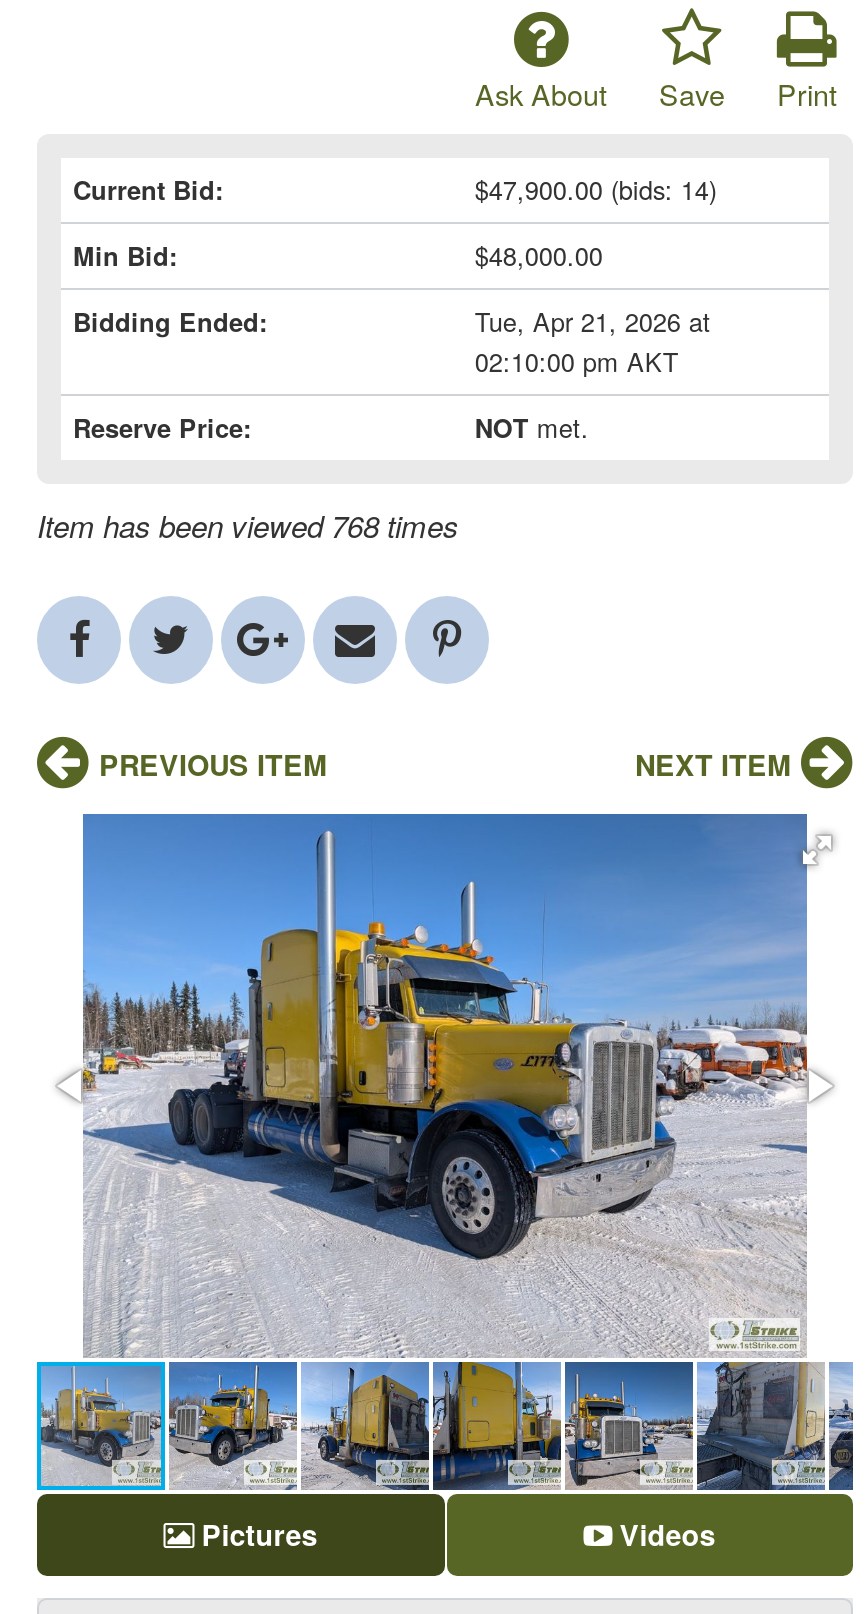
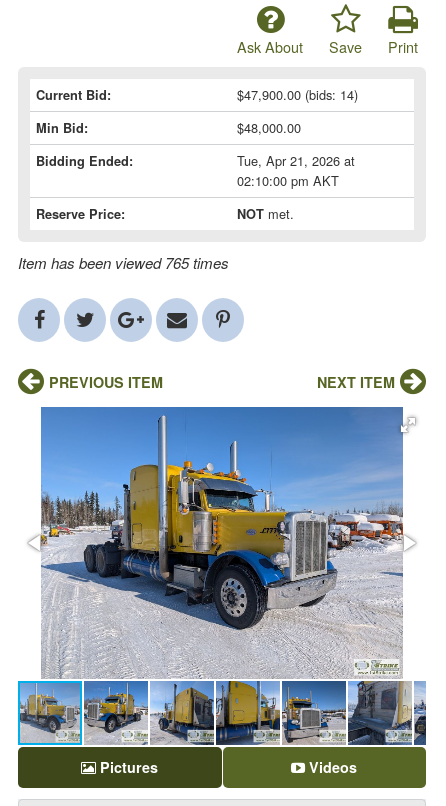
- Item has been viewed 768 times
+ Item has been viewed 765 times
